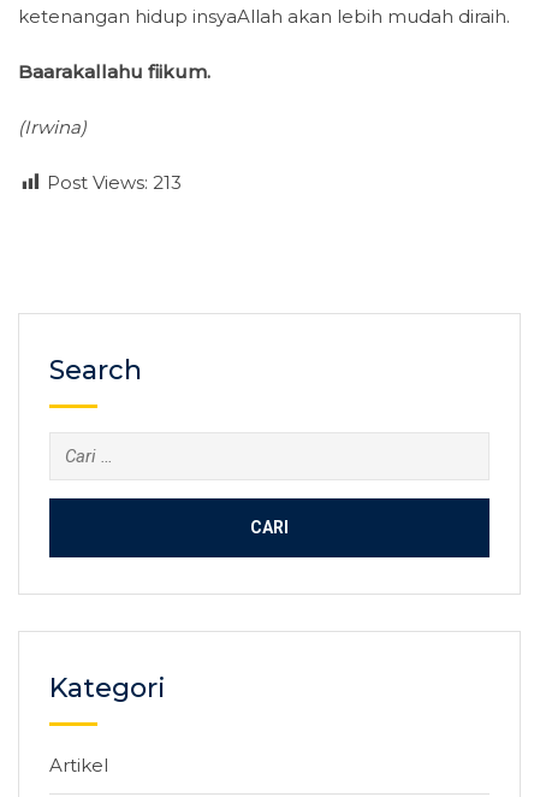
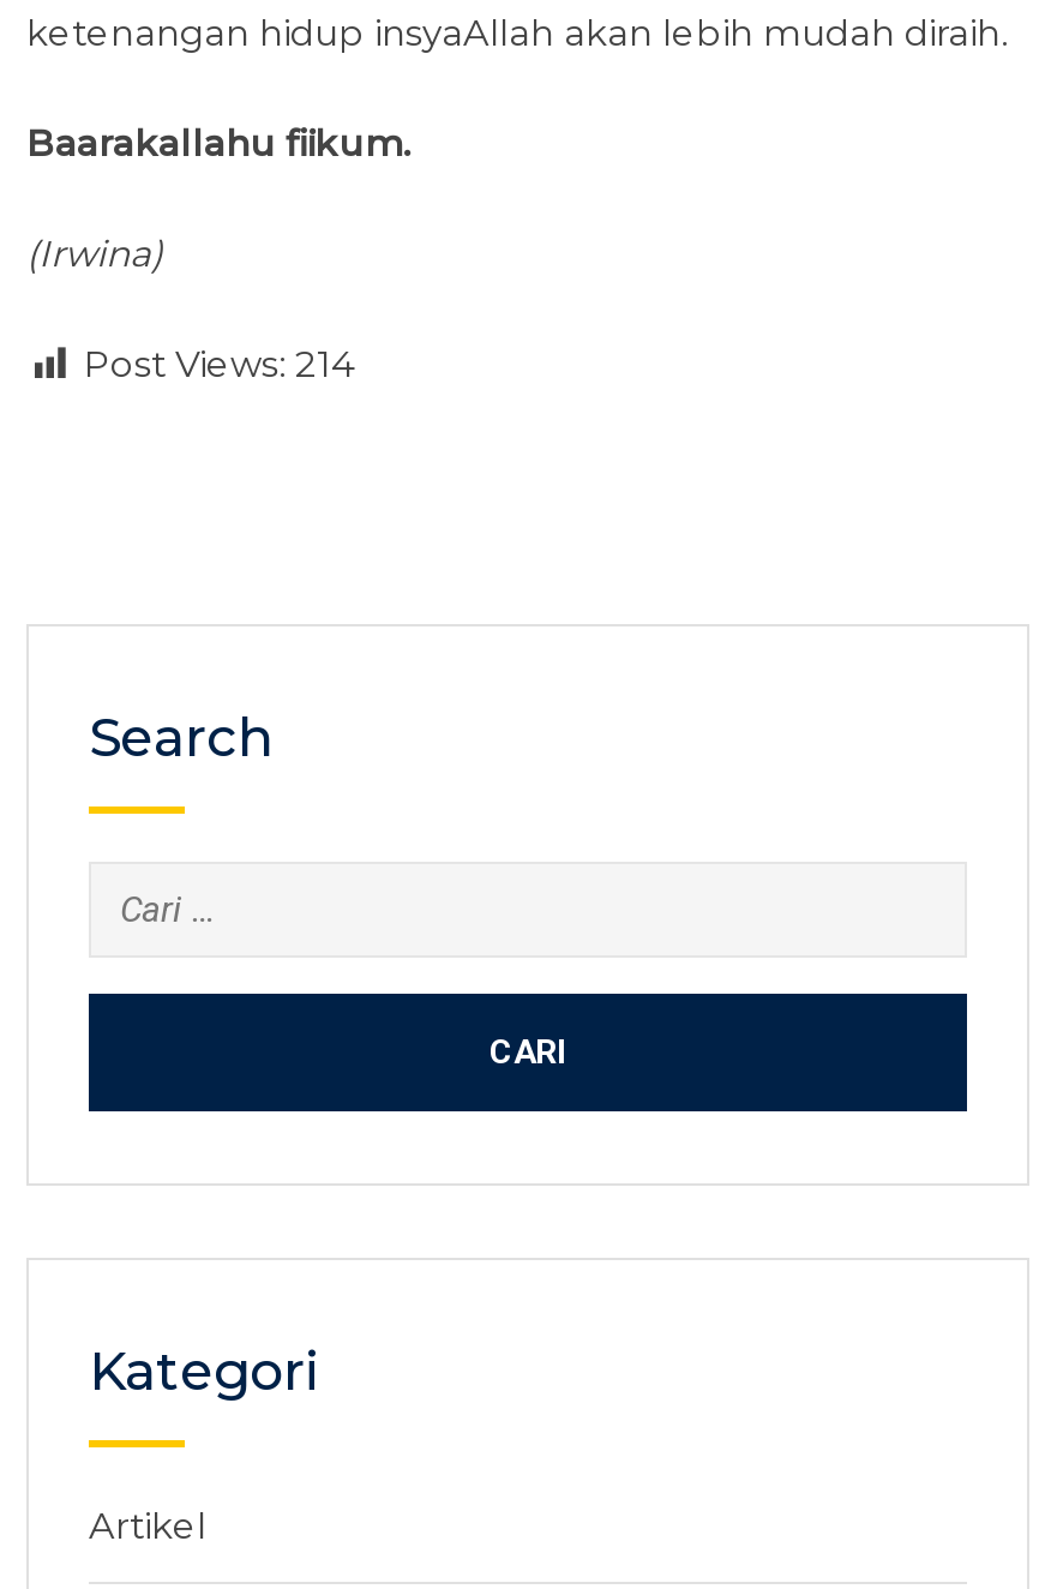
- Post Views: 213
+ Post Views: 214
